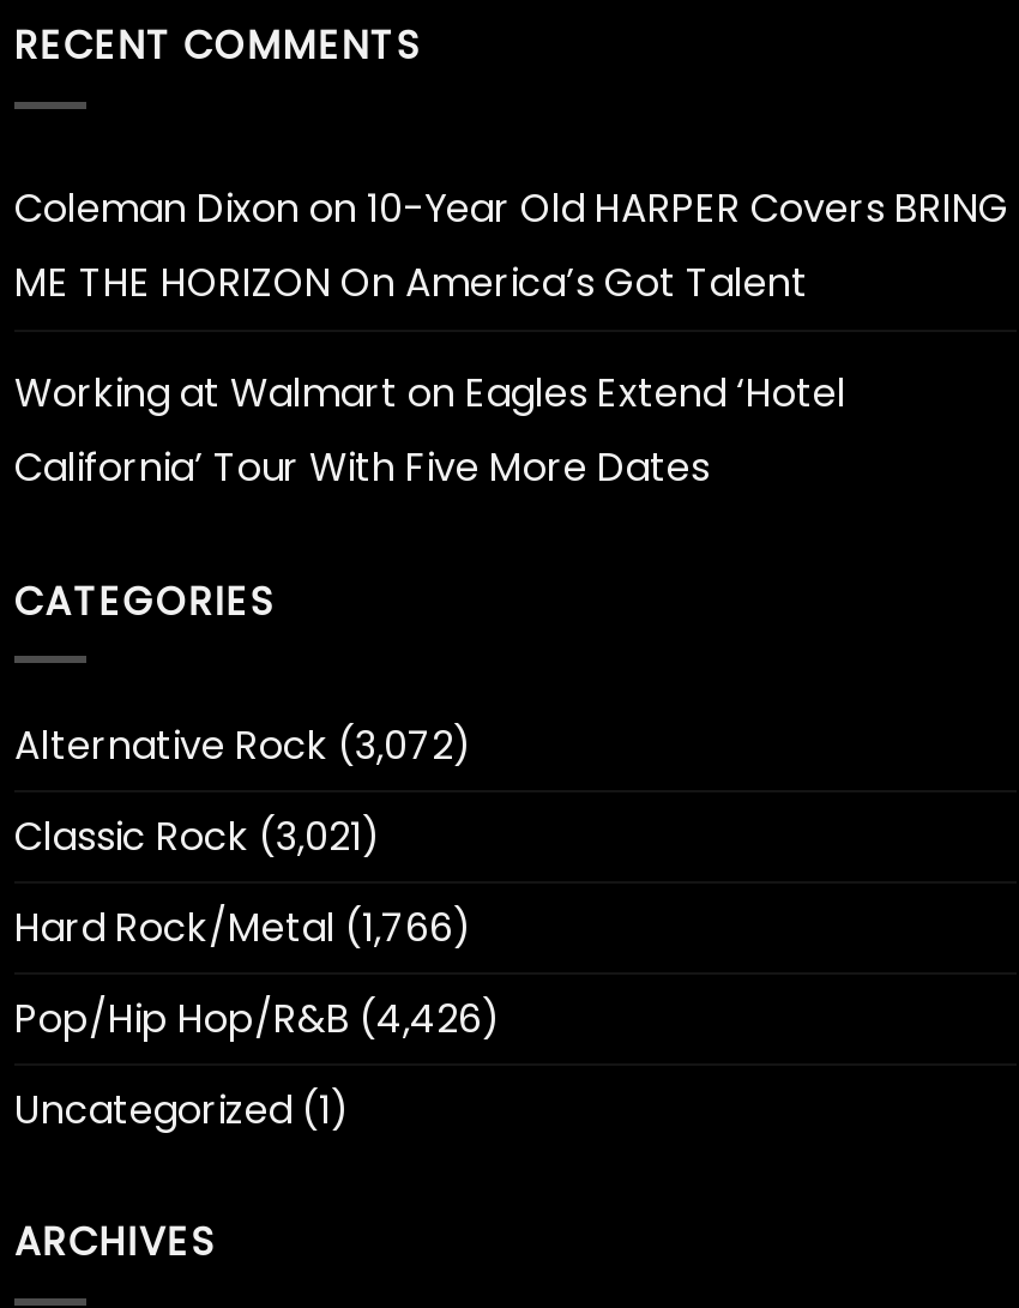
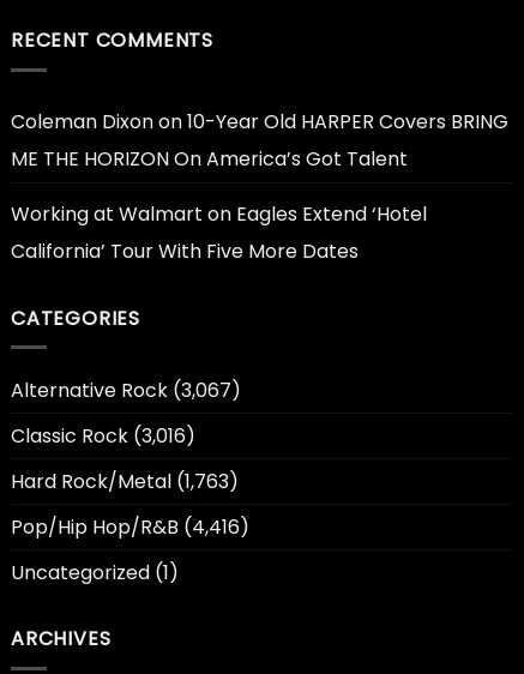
- Alternative Rock (3,072)
+ Alternative Rock (3,067)

- Classic Rock (3,021)
+ Classic Rock (3,016)

- Hard Rock/Metal (1,766)
+ Hard Rock/Metal (1,763)

- Pop/Hip Hop/R&B (4,426)
+ Pop/Hip Hop/R&B (4,416)
